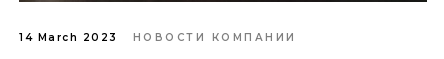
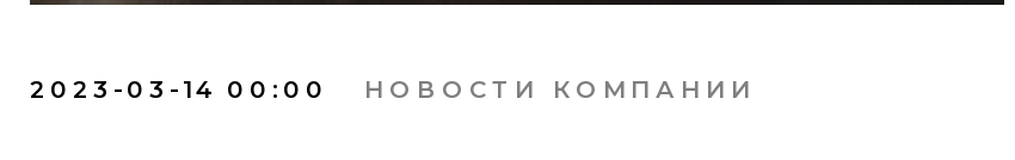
- 14 March 2023 НОВОСТИ КОМПАНИИ
+ 2023-03-14 00:00 НОВОСТИ КОМПАНИИ
